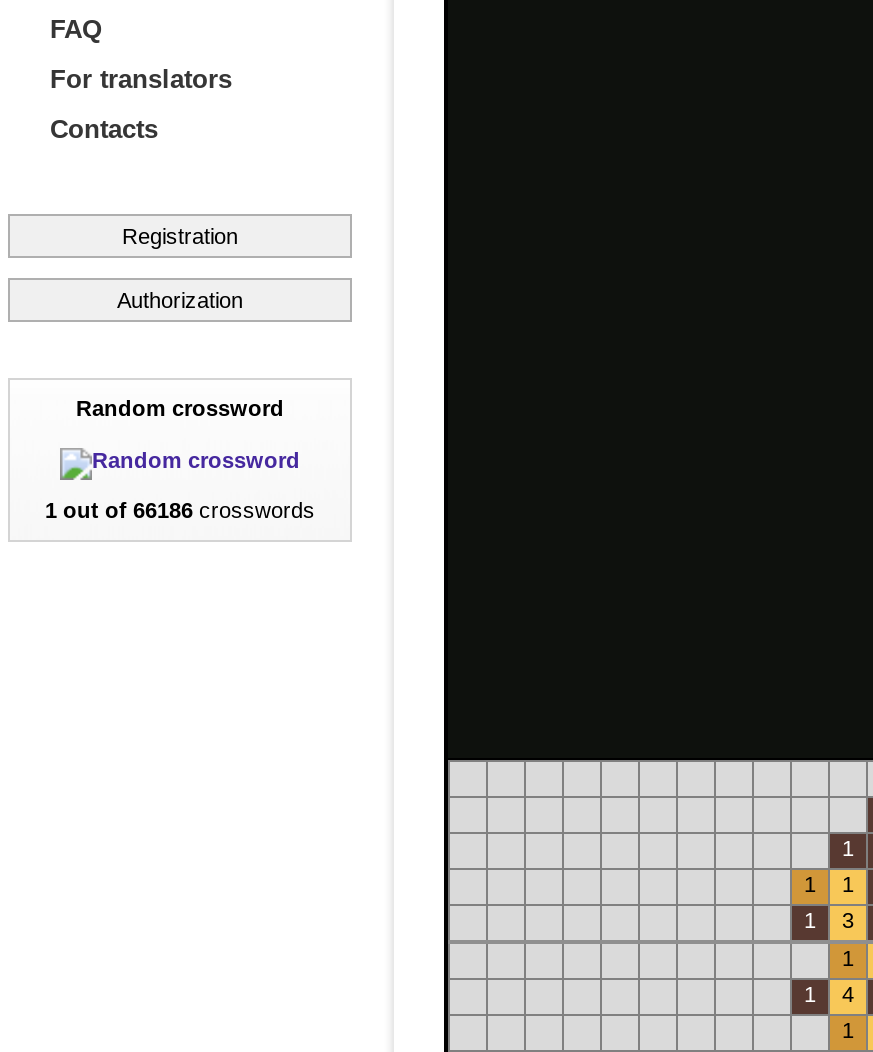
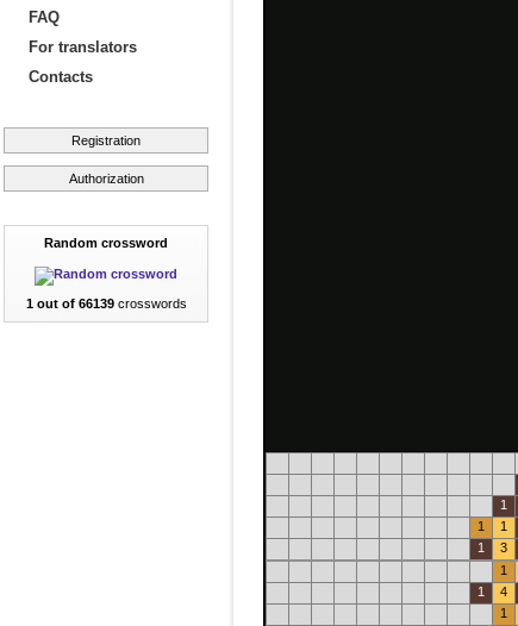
- 1 out of 66186 crosswords
+ 1 out of 66139 crosswords
